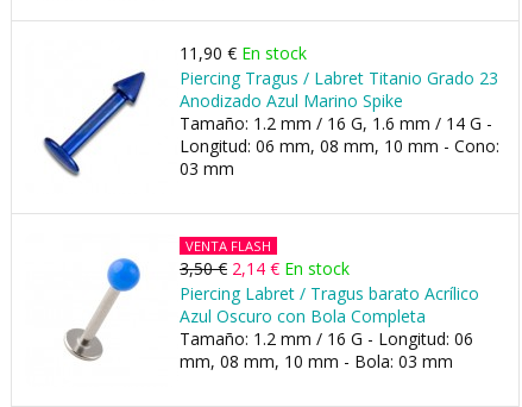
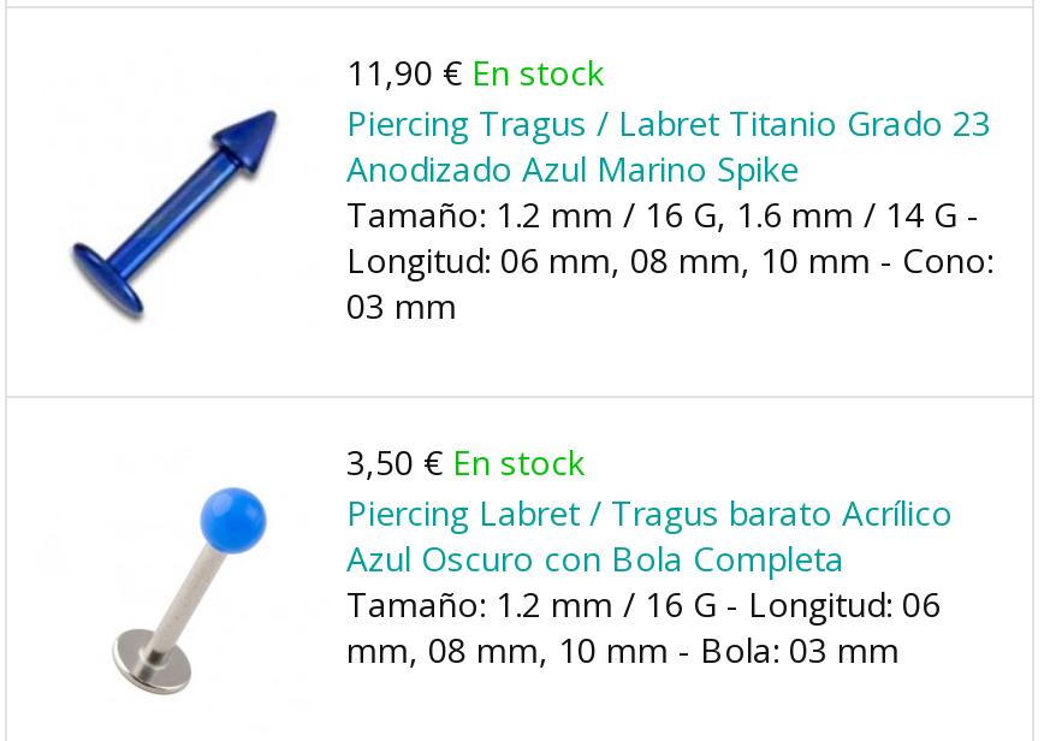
- VENTA FLASH
- 3,50 € 2,14 € En stock
+ 3,50 €En stock

- [image]
+ [image]
